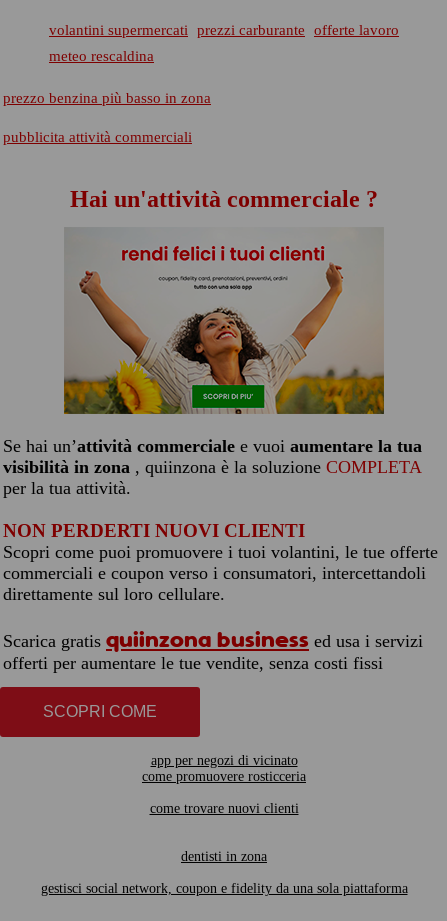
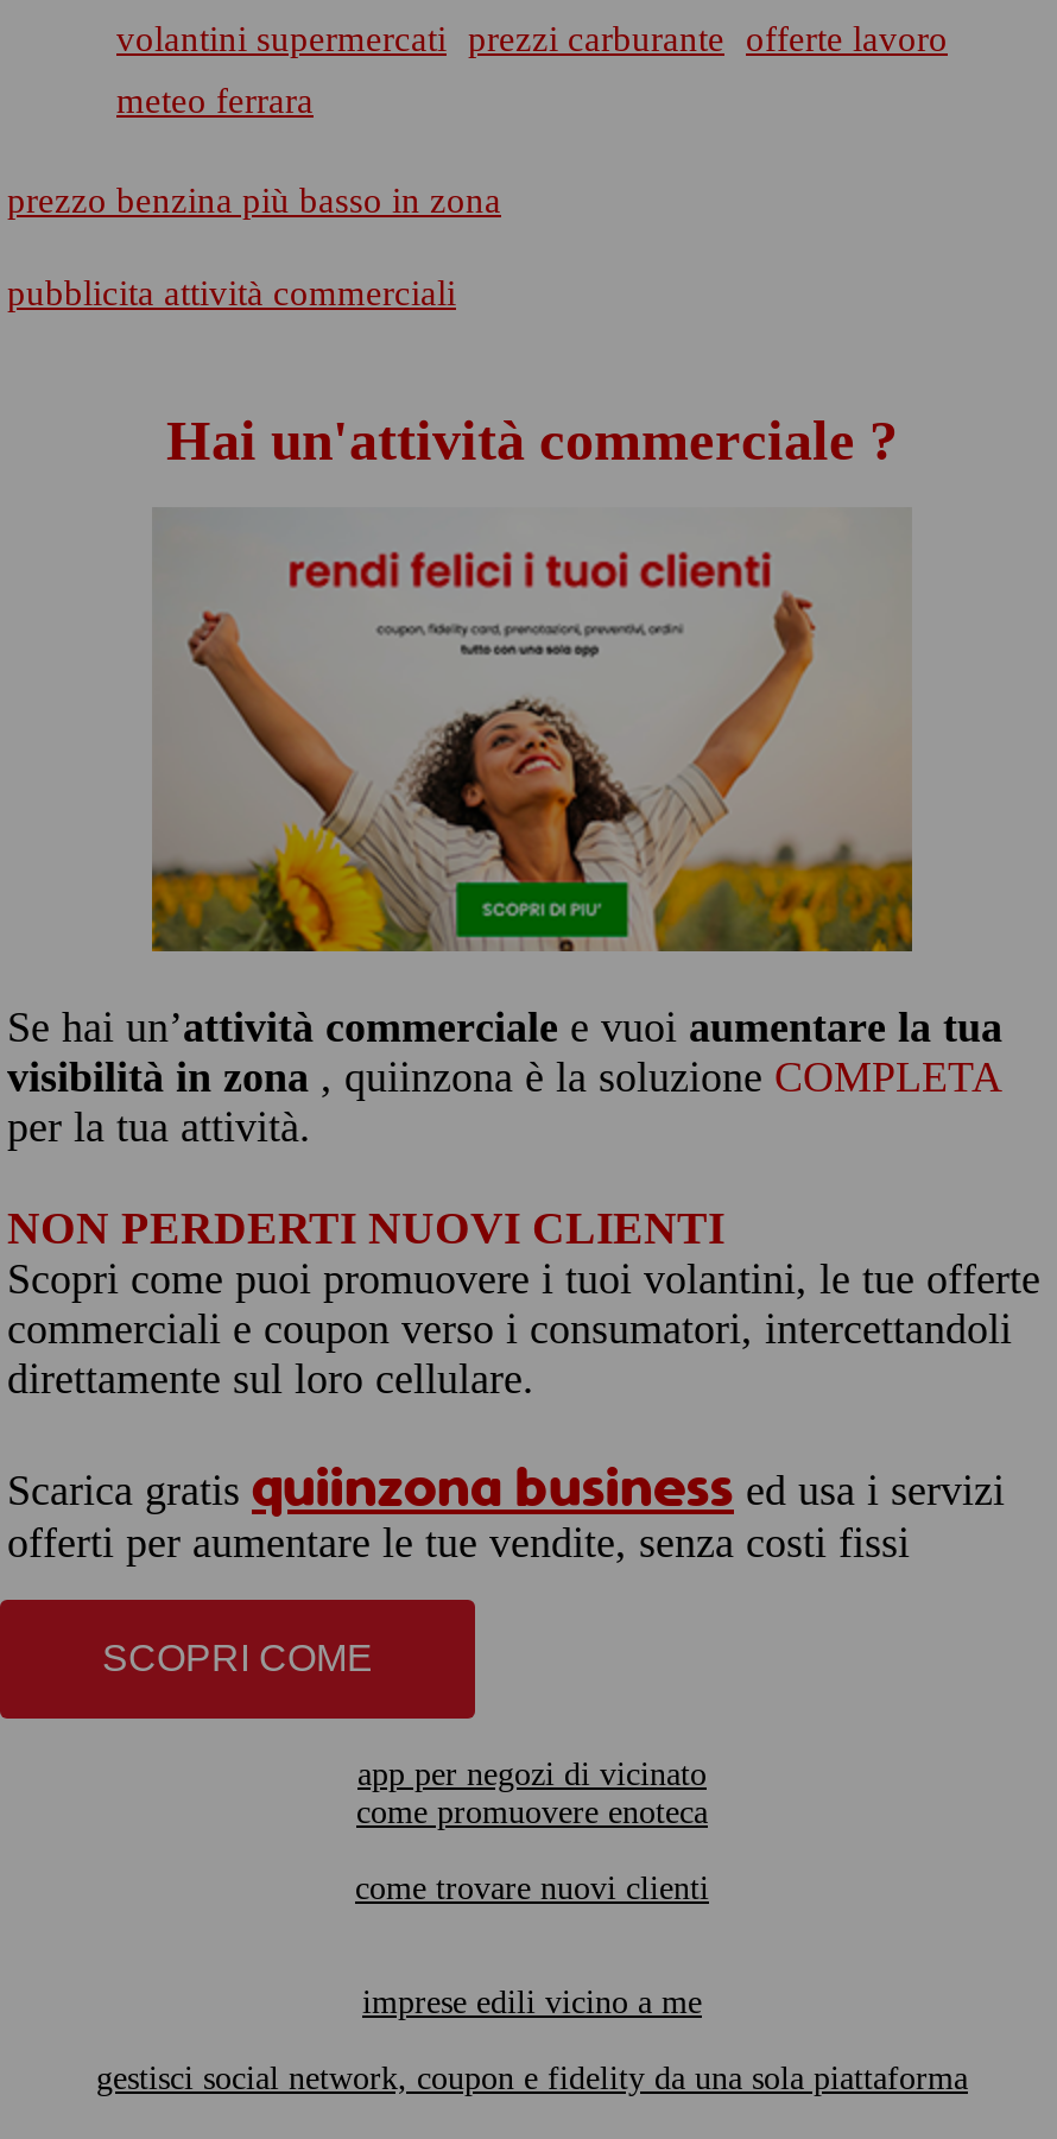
- meteo rescaldina
+ meteo ferrara

- come promuovere rosticceria
+ come promuovere enoteca

- dentisti in zona
+ imprese edili vicino a me
